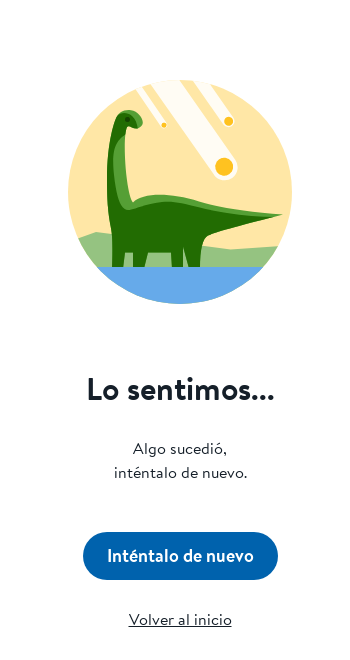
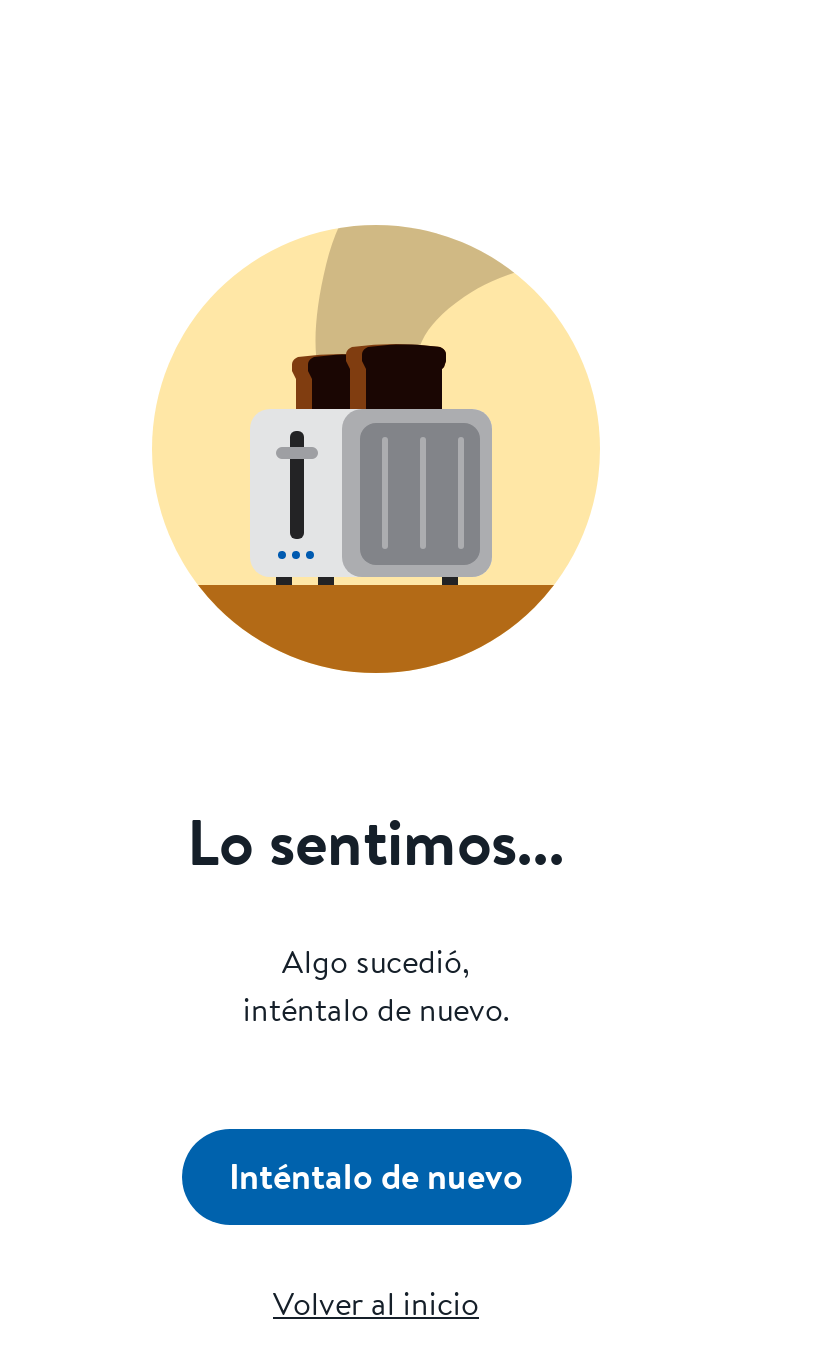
- [image]
+ [image]
